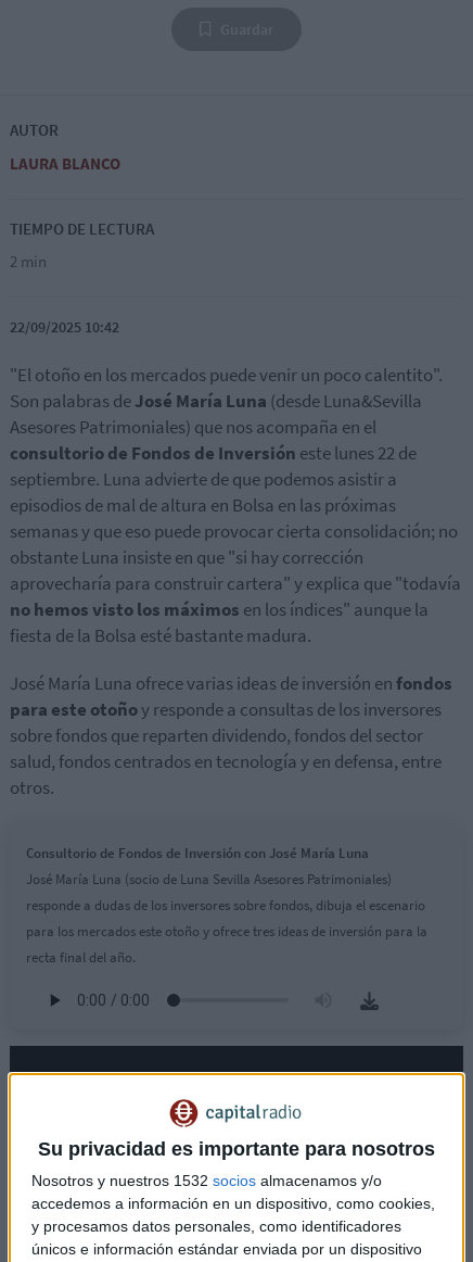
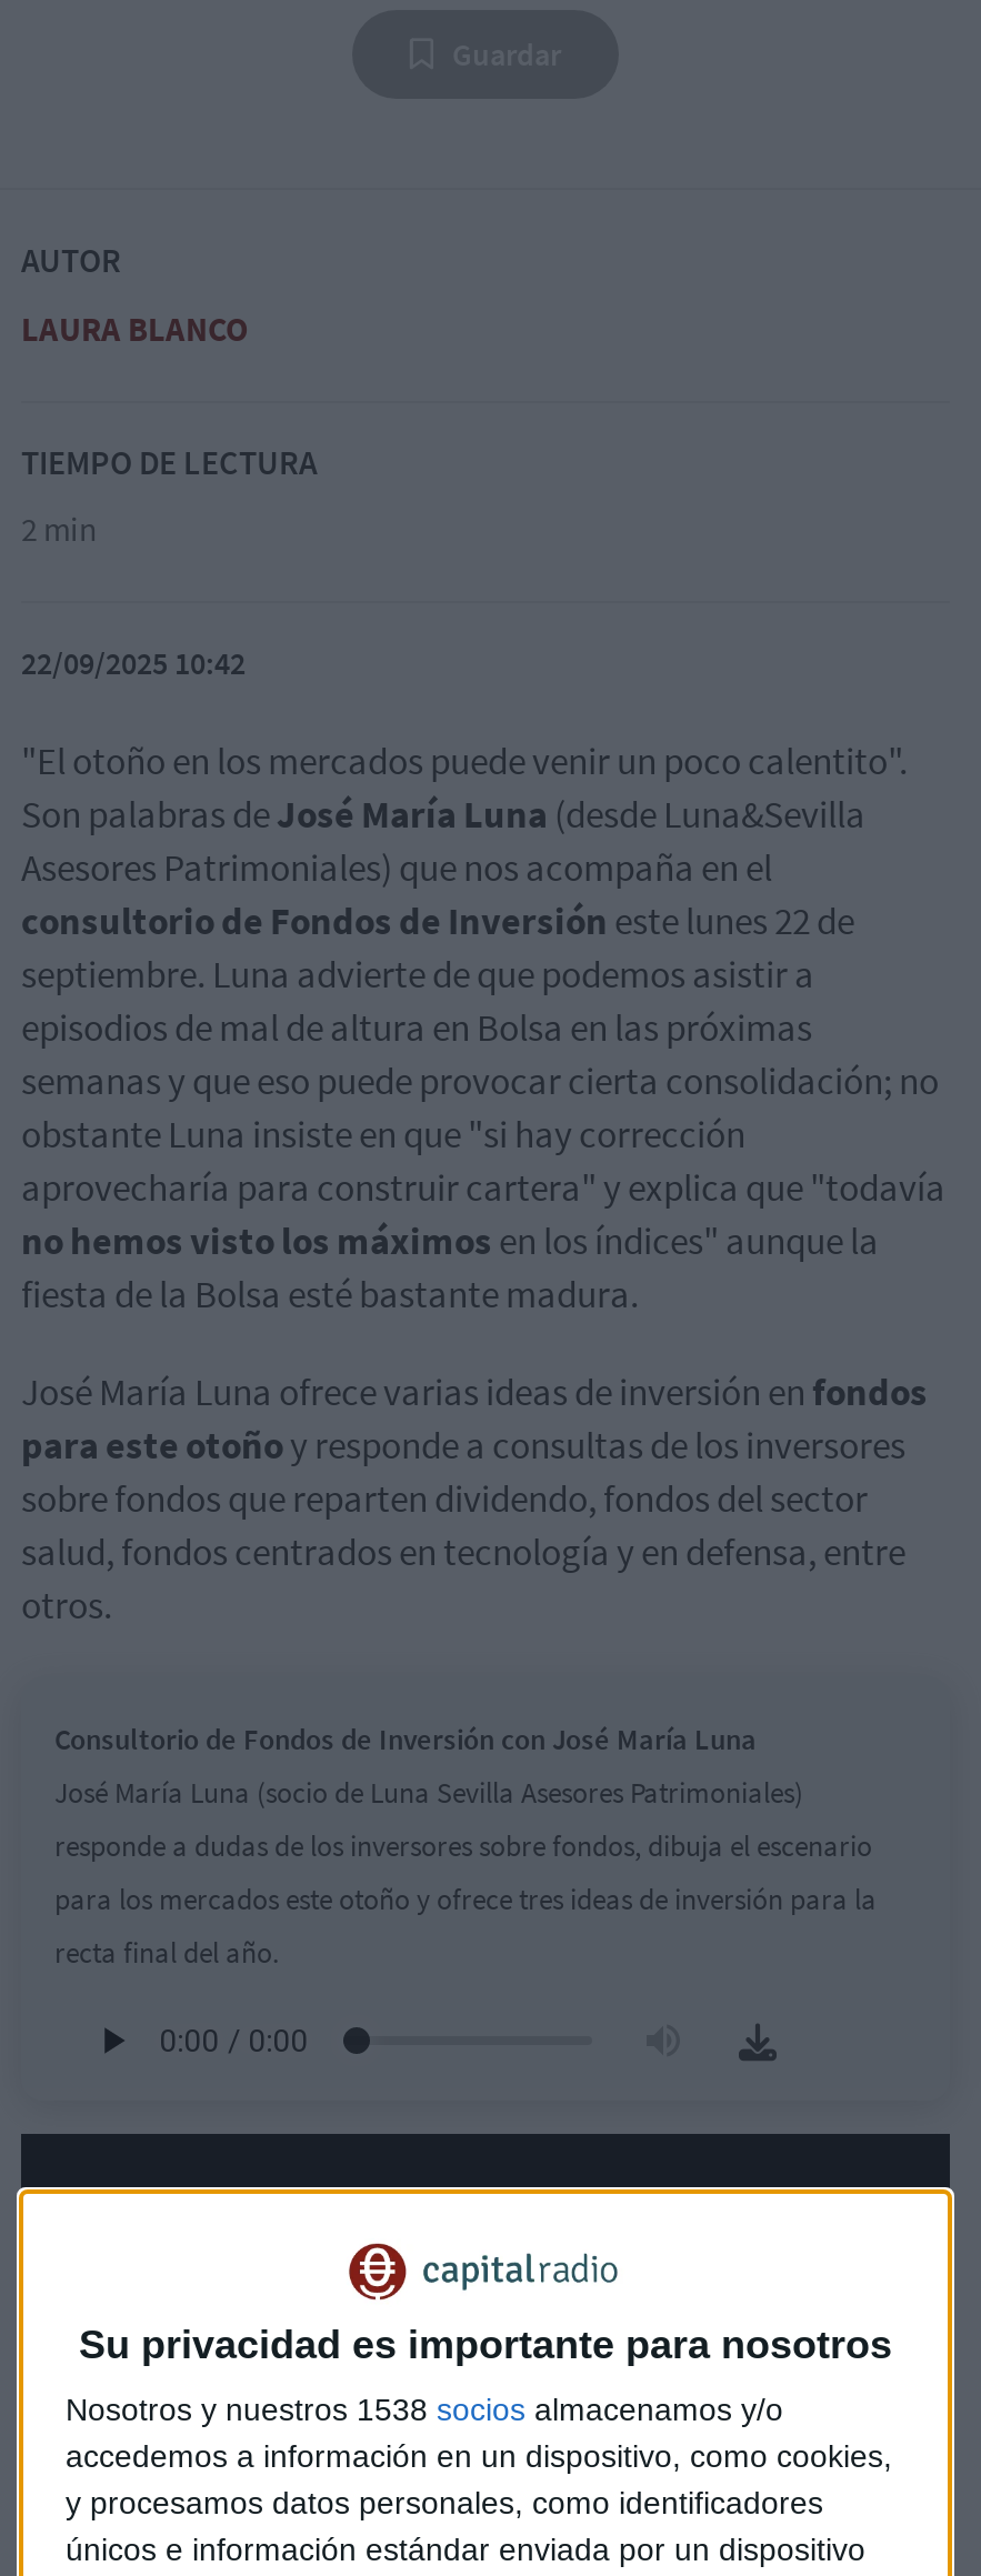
- Nosotros y nuestros 1532 socios almacenamos y/o
+ Nosotros y nuestros 1538 socios almacenamos y/o
